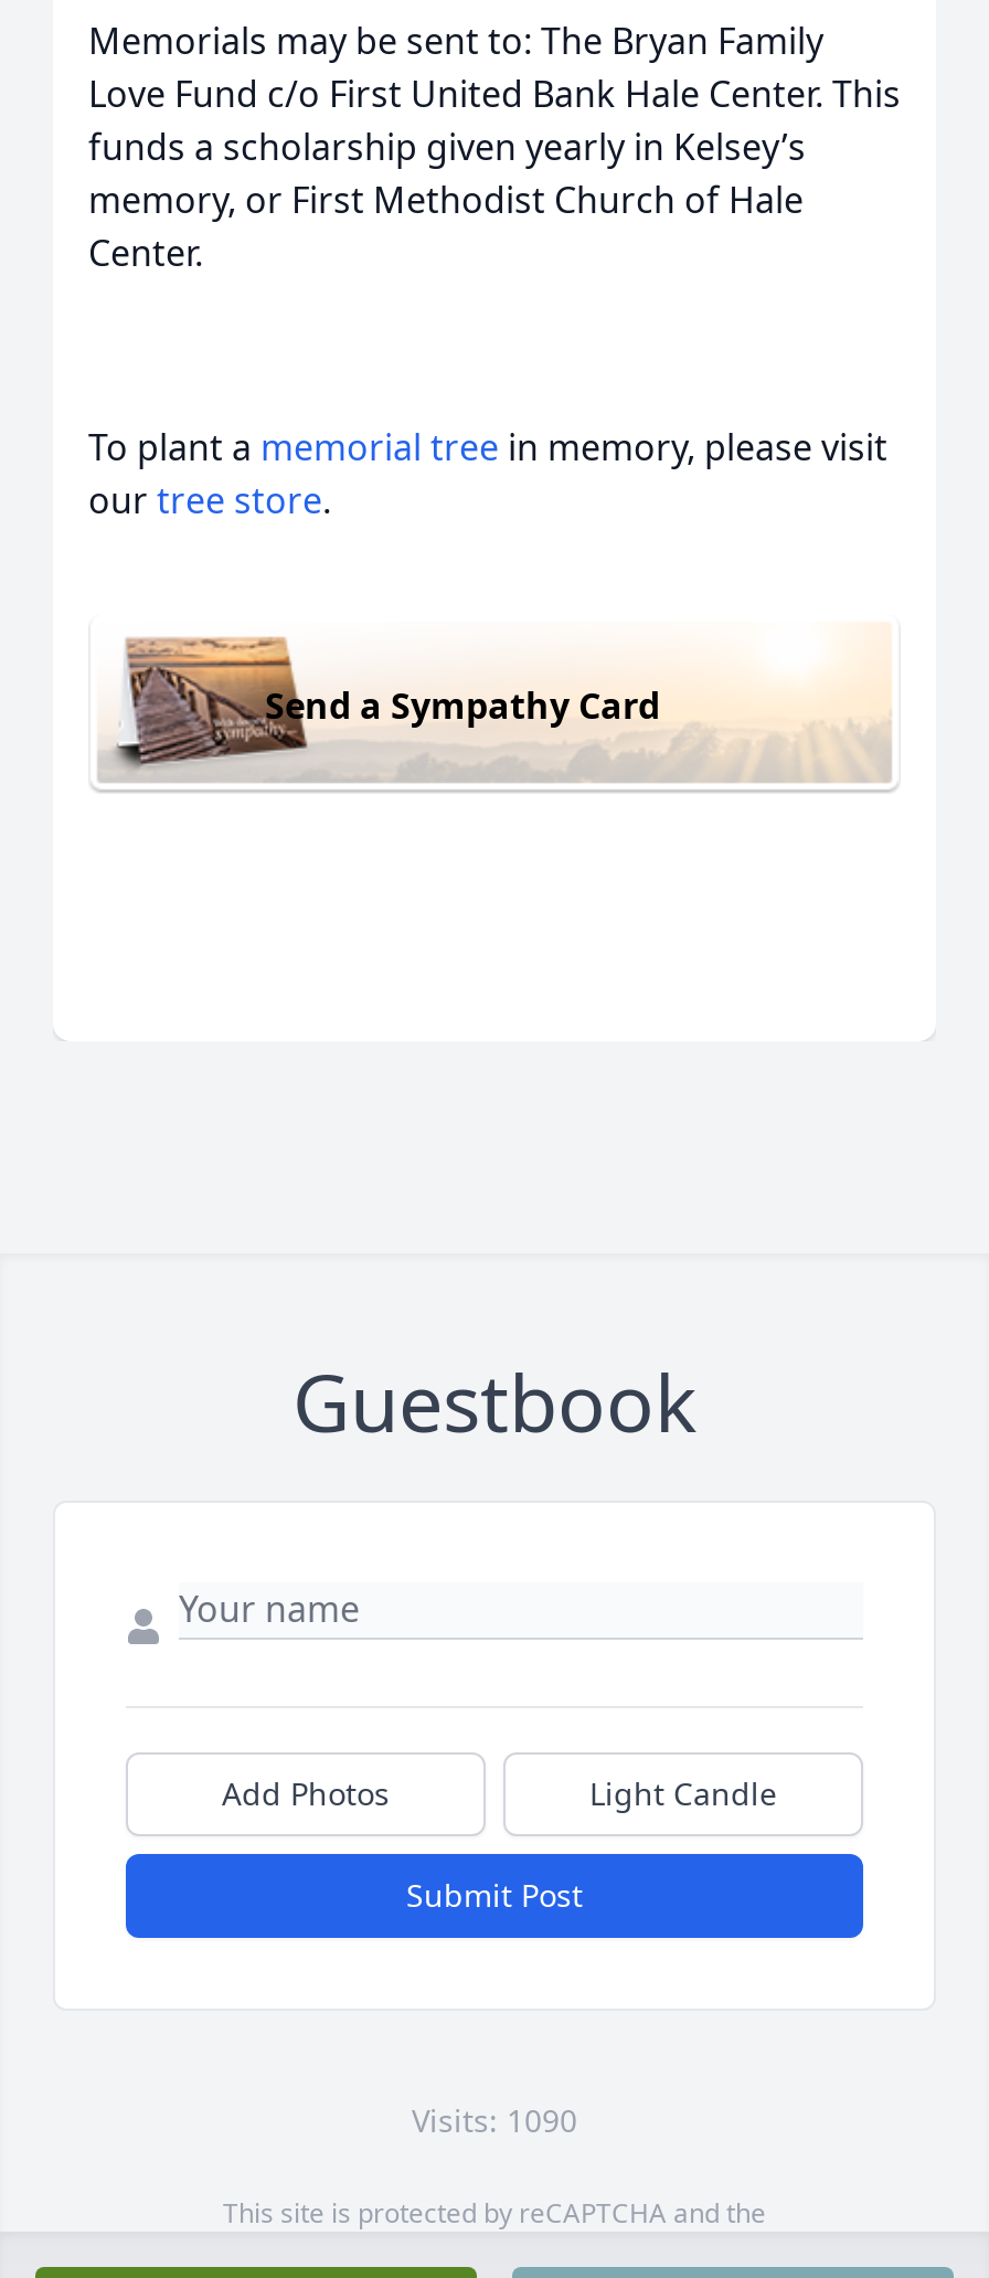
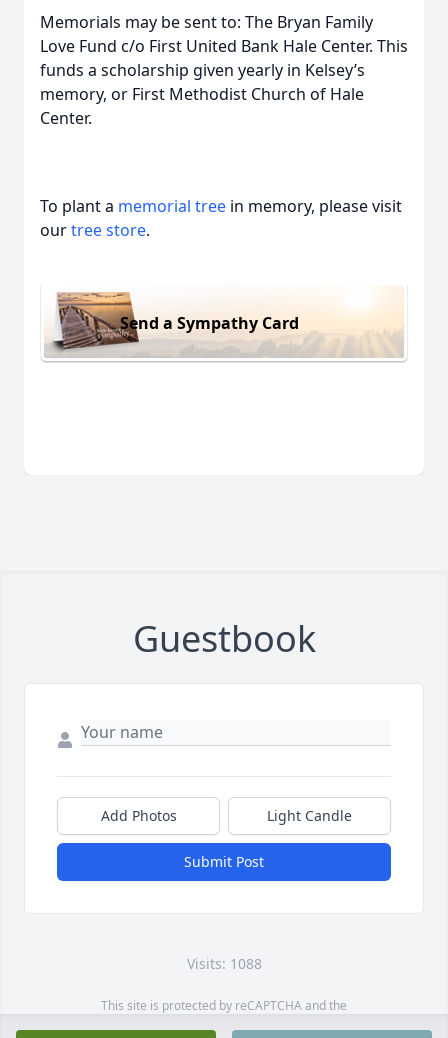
- Visits: 1090
+ Visits: 1088
